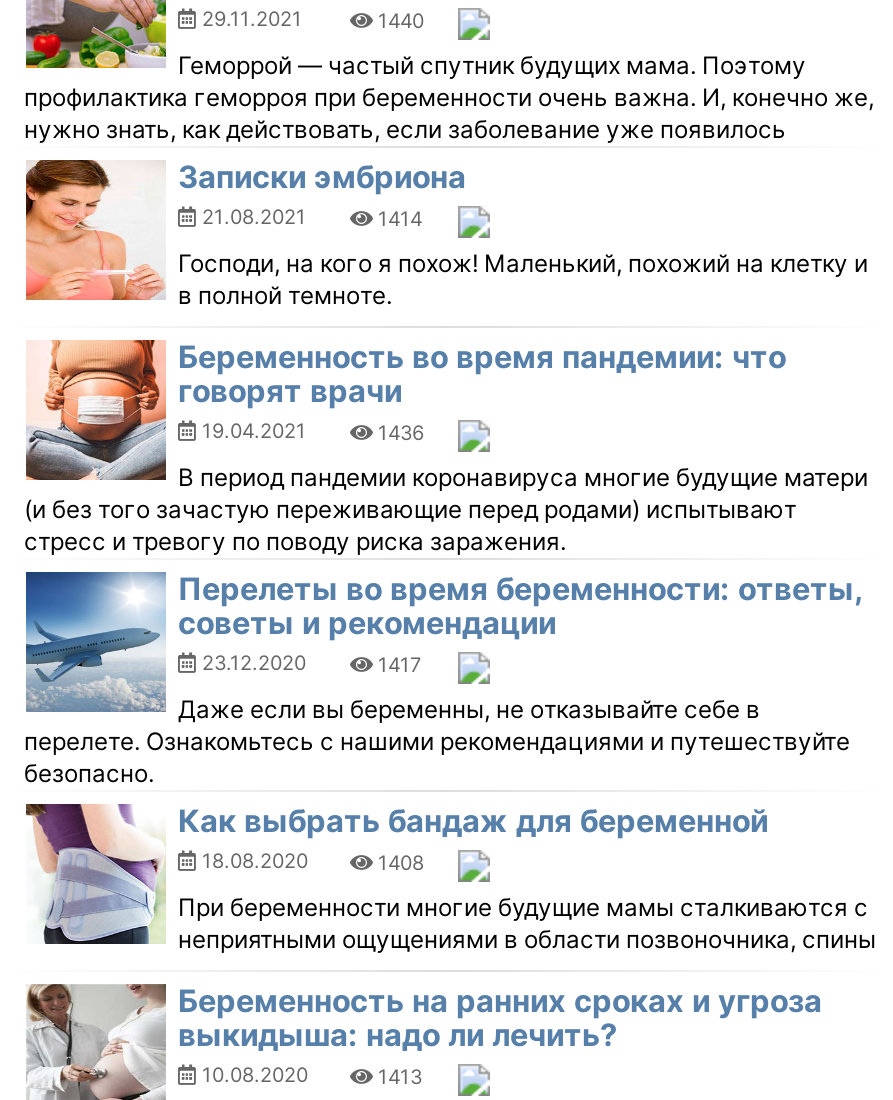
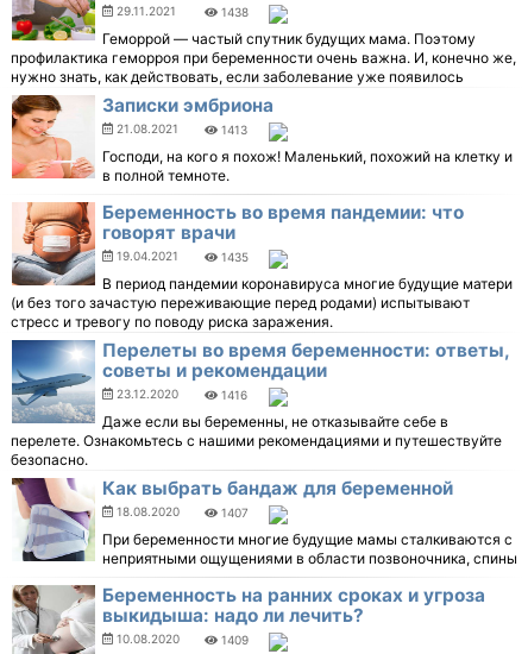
- 1440
+ 1438

- 1414
+ 1413

- 1436
+ 1435

- 1417
+ 1416

- 1408
+ 1407

- 1413
+ 1409
